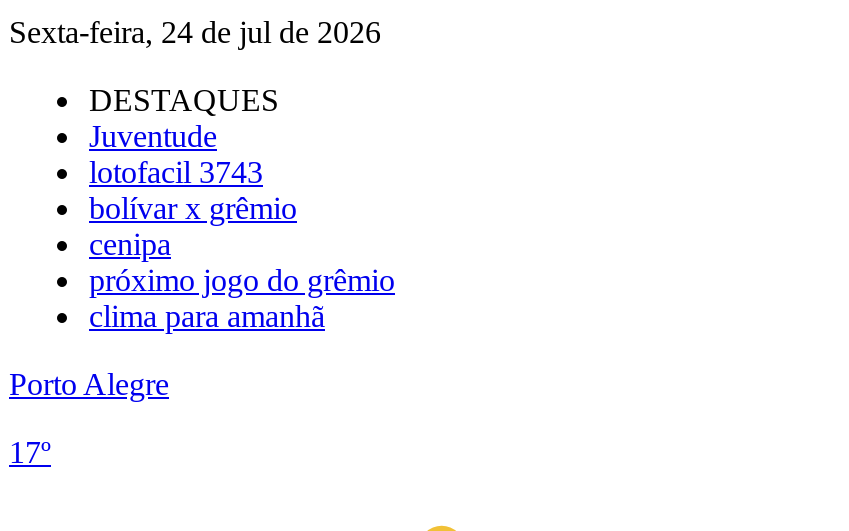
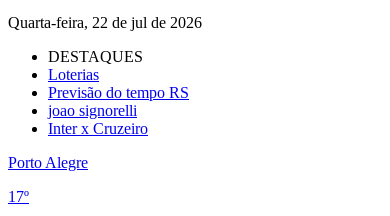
- Sexta-feira, 24 de jul de 2026
+ Quarta-feira, 22 de jul de 2026

- Juventude
- lotofacil 3743
- bolívar x grêmio
- cenipa
- próximo jogo do grêmio
- clima para amanhã
+ Loterias
+ Previsão do tempo RS
+ joao signorelli
+ Inter x Cruzeiro
